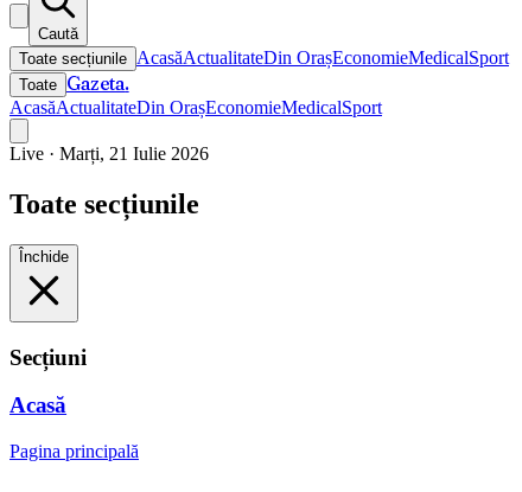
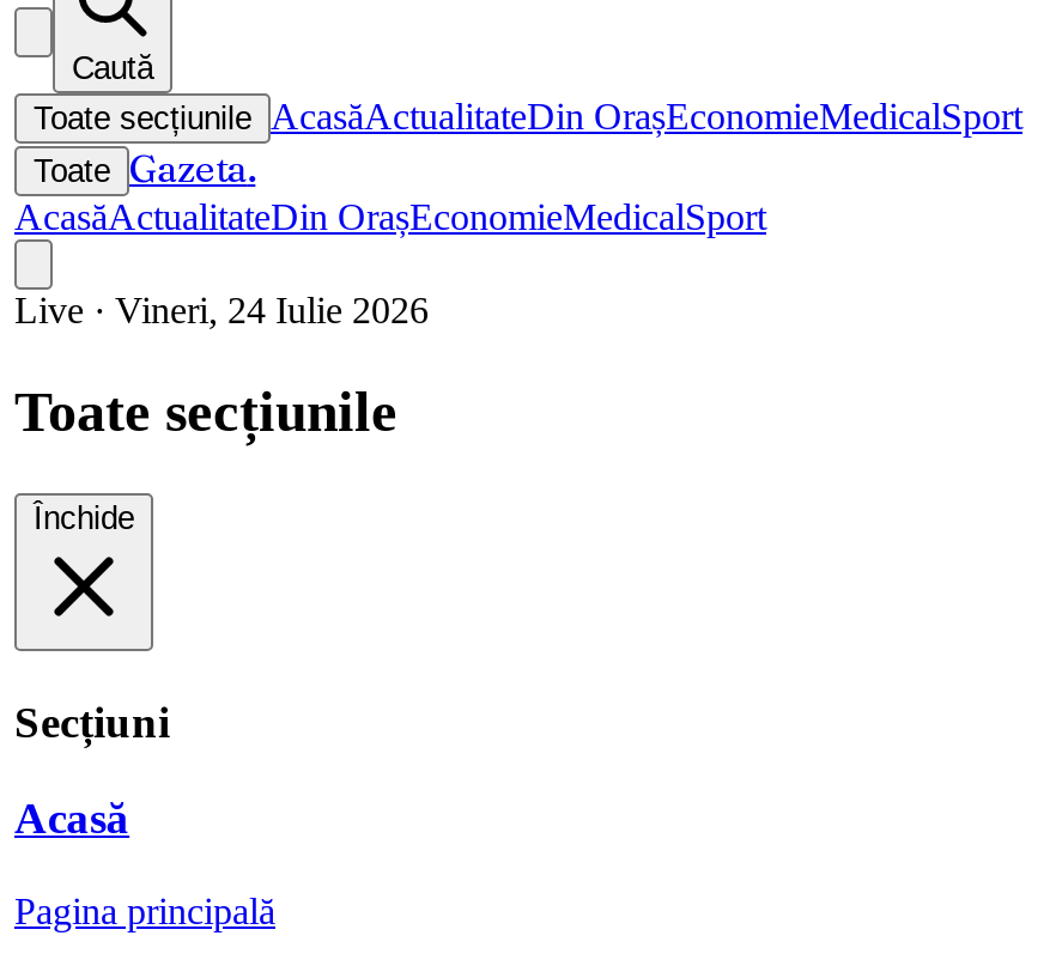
- Live · Marți, 21 Iulie 2026
+ Live · Vineri, 24 Iulie 2026
